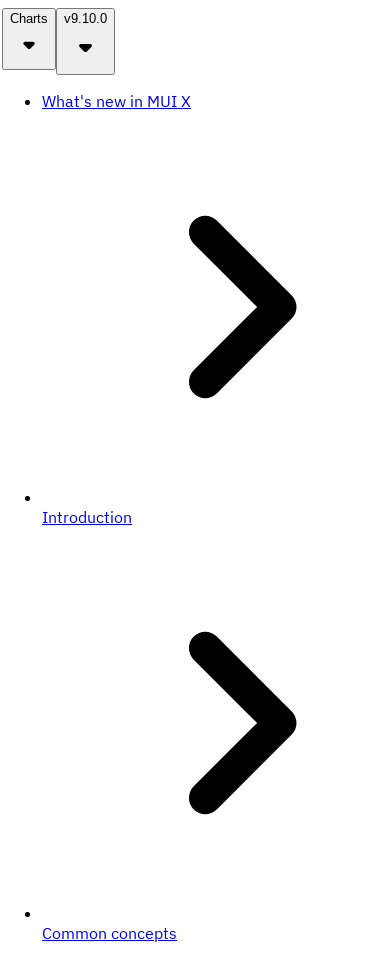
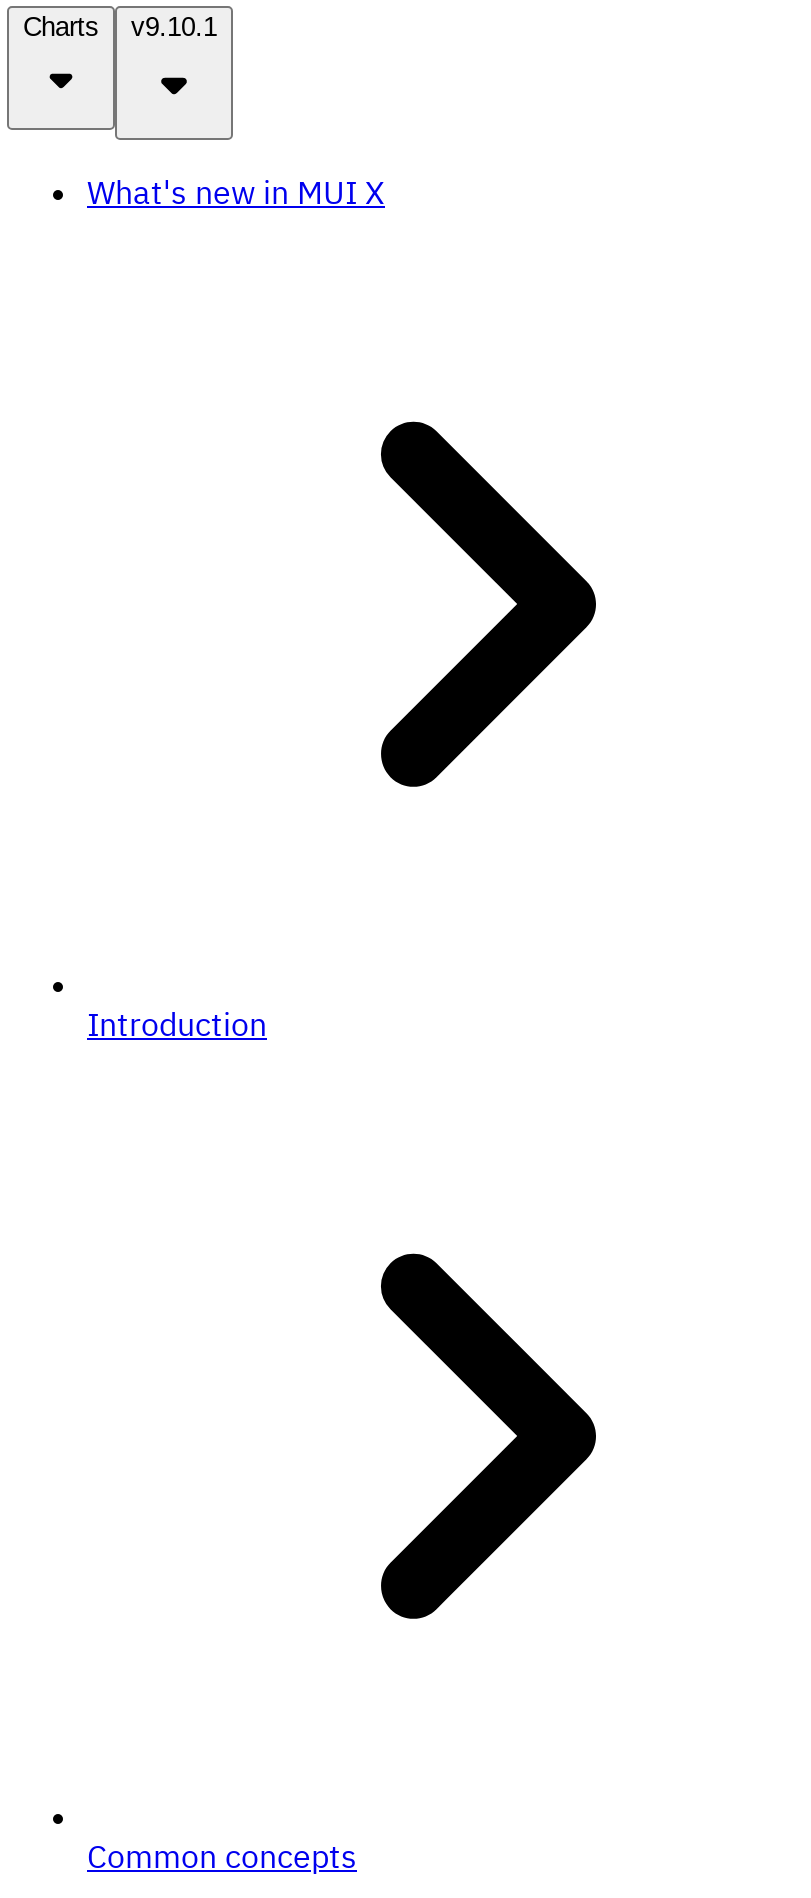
- Charts v9.10.0
+ Charts v9.10.1
